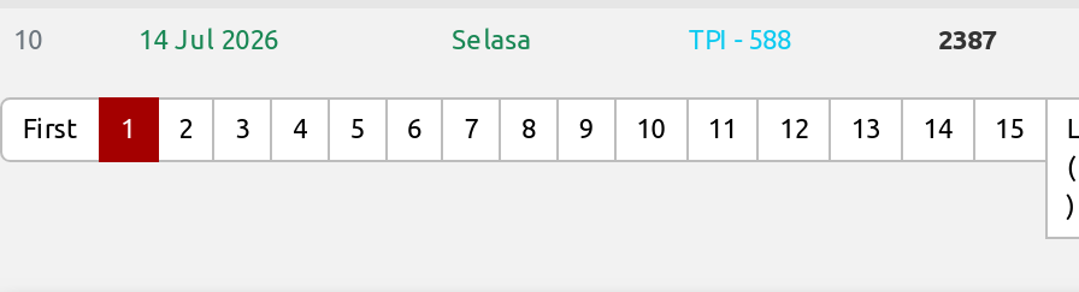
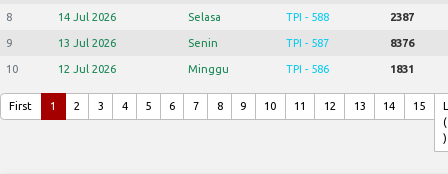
- 10
+ 8

+ 9
+ 13 Jul 2026
+ Senin
+ TPI - 587
+ 8376
+ 10
+ 12 Jul 2026
+ Minggu
+ TPI - 586
+ 1831
